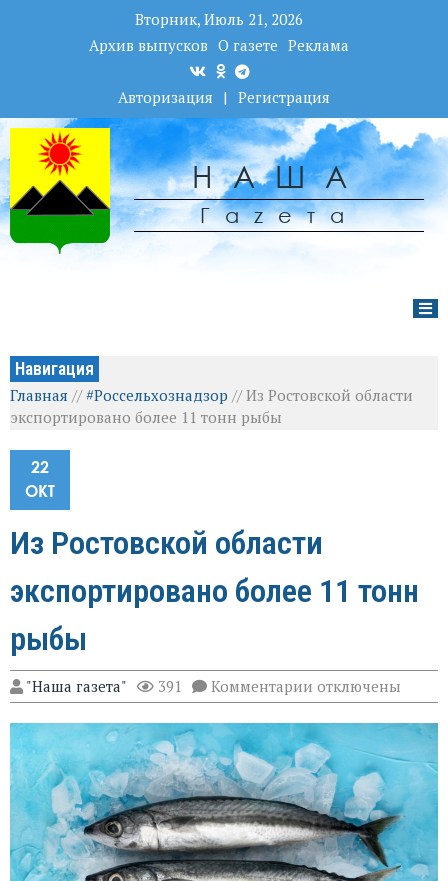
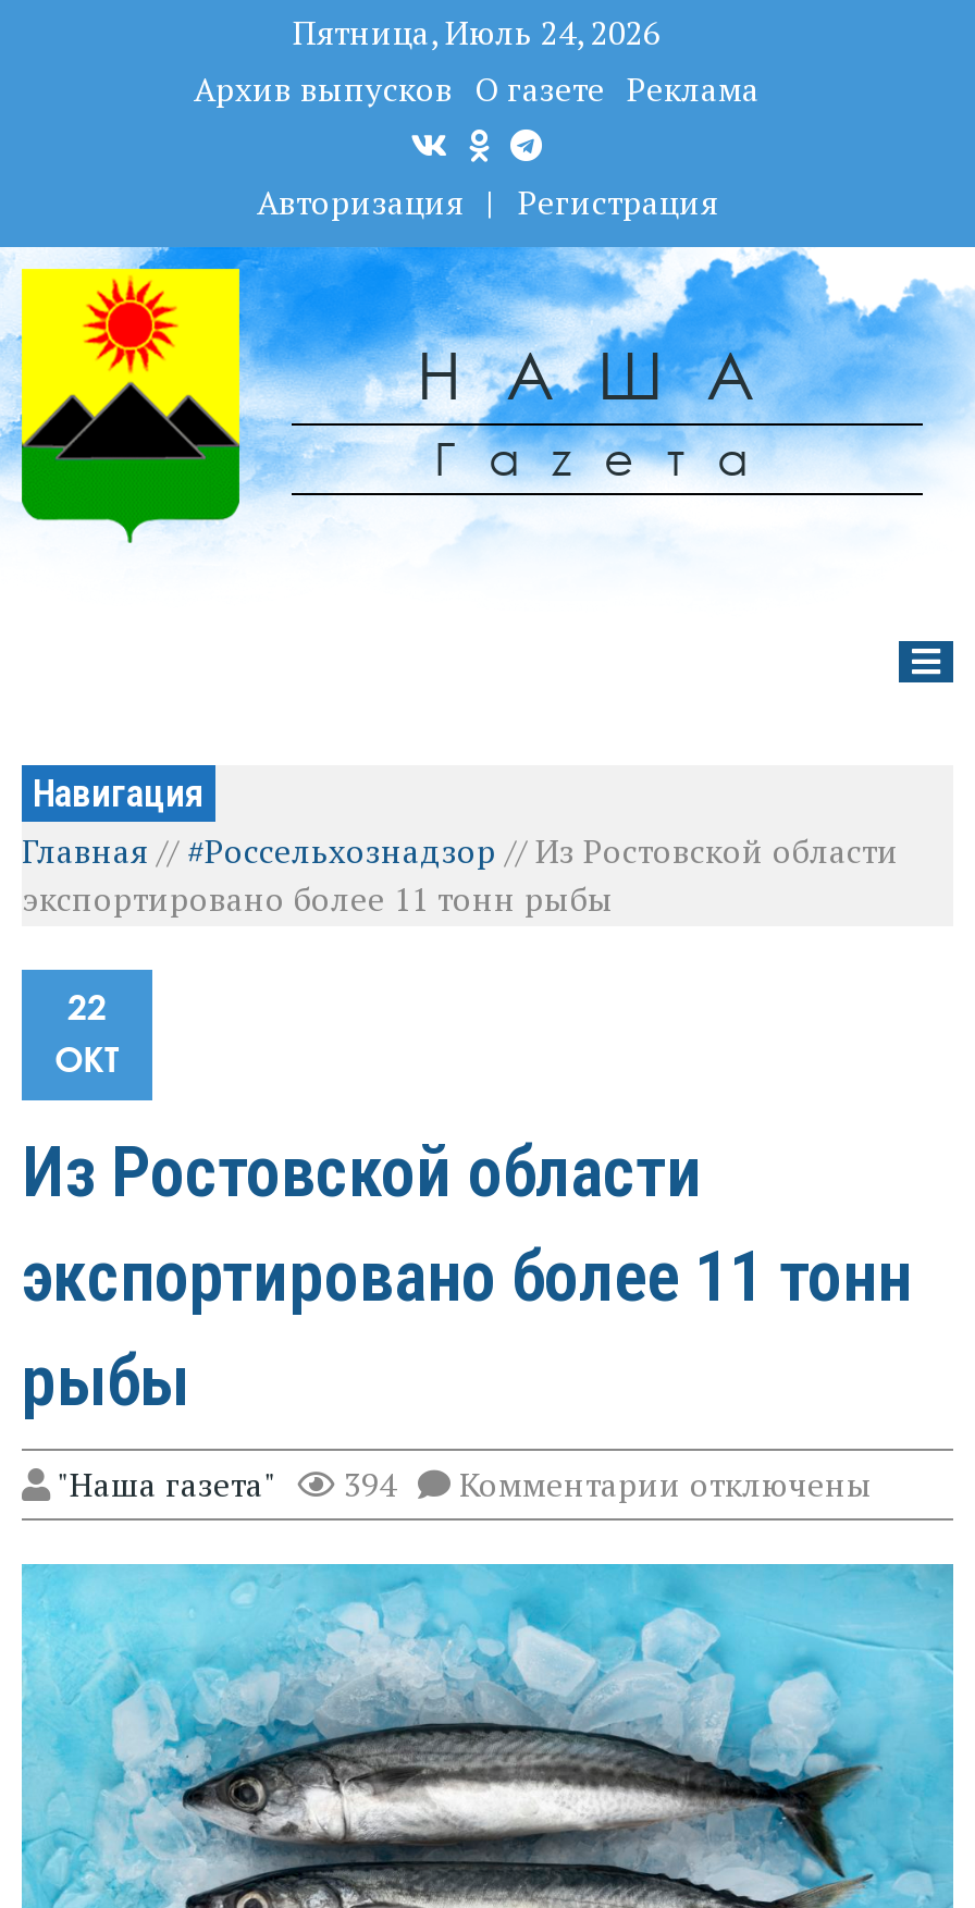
- Вторник, Июль 21, 2026
+ Пятница, Июль 24, 2026

- 391
+ 394
